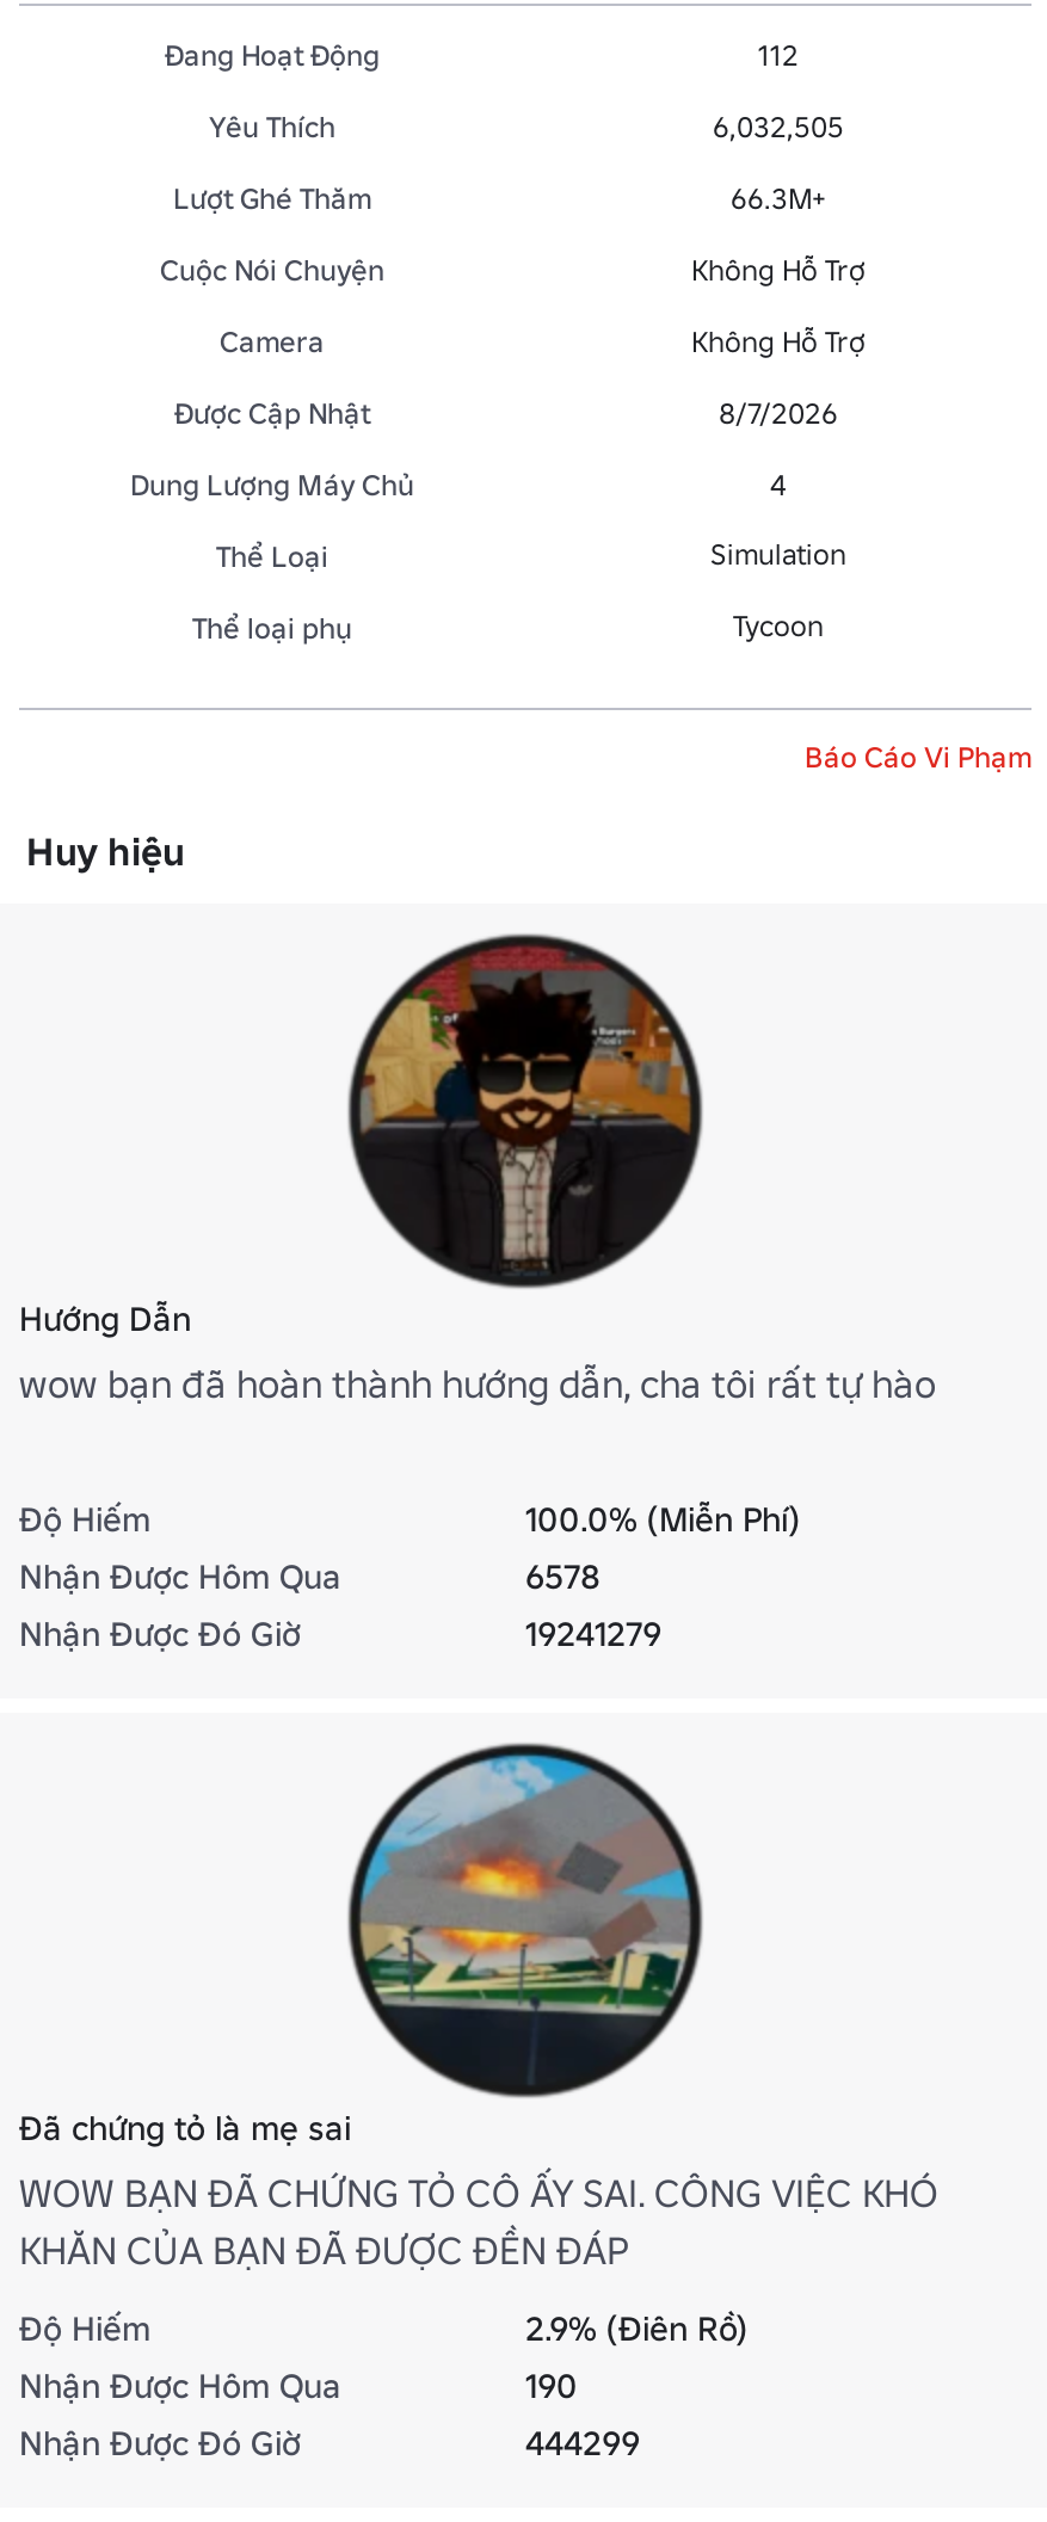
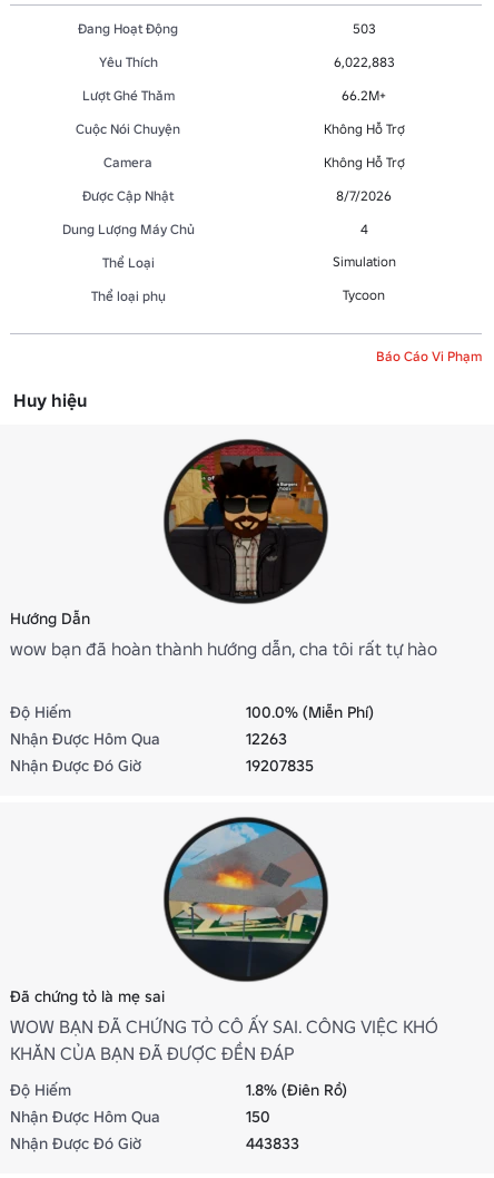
- 112
+ 503

- 6,032,505
+ 6,022,883

- 66.3M+
+ 66.2M+

- 6578
+ 12263

- 19241279
+ 19207835

- 2.9% (Điên Rồ)
+ 1.8% (Điên Rồ)

- 190
+ 150

- 444299
+ 443833
